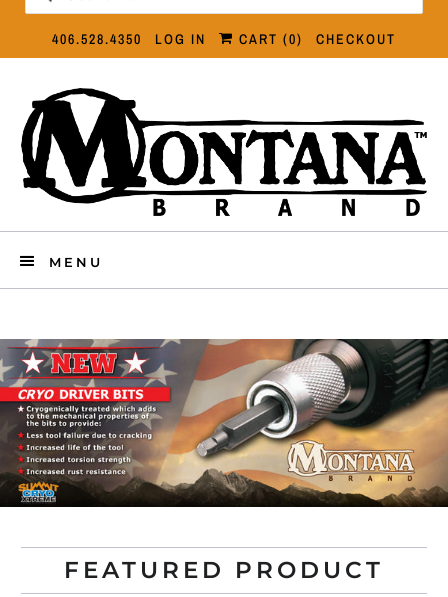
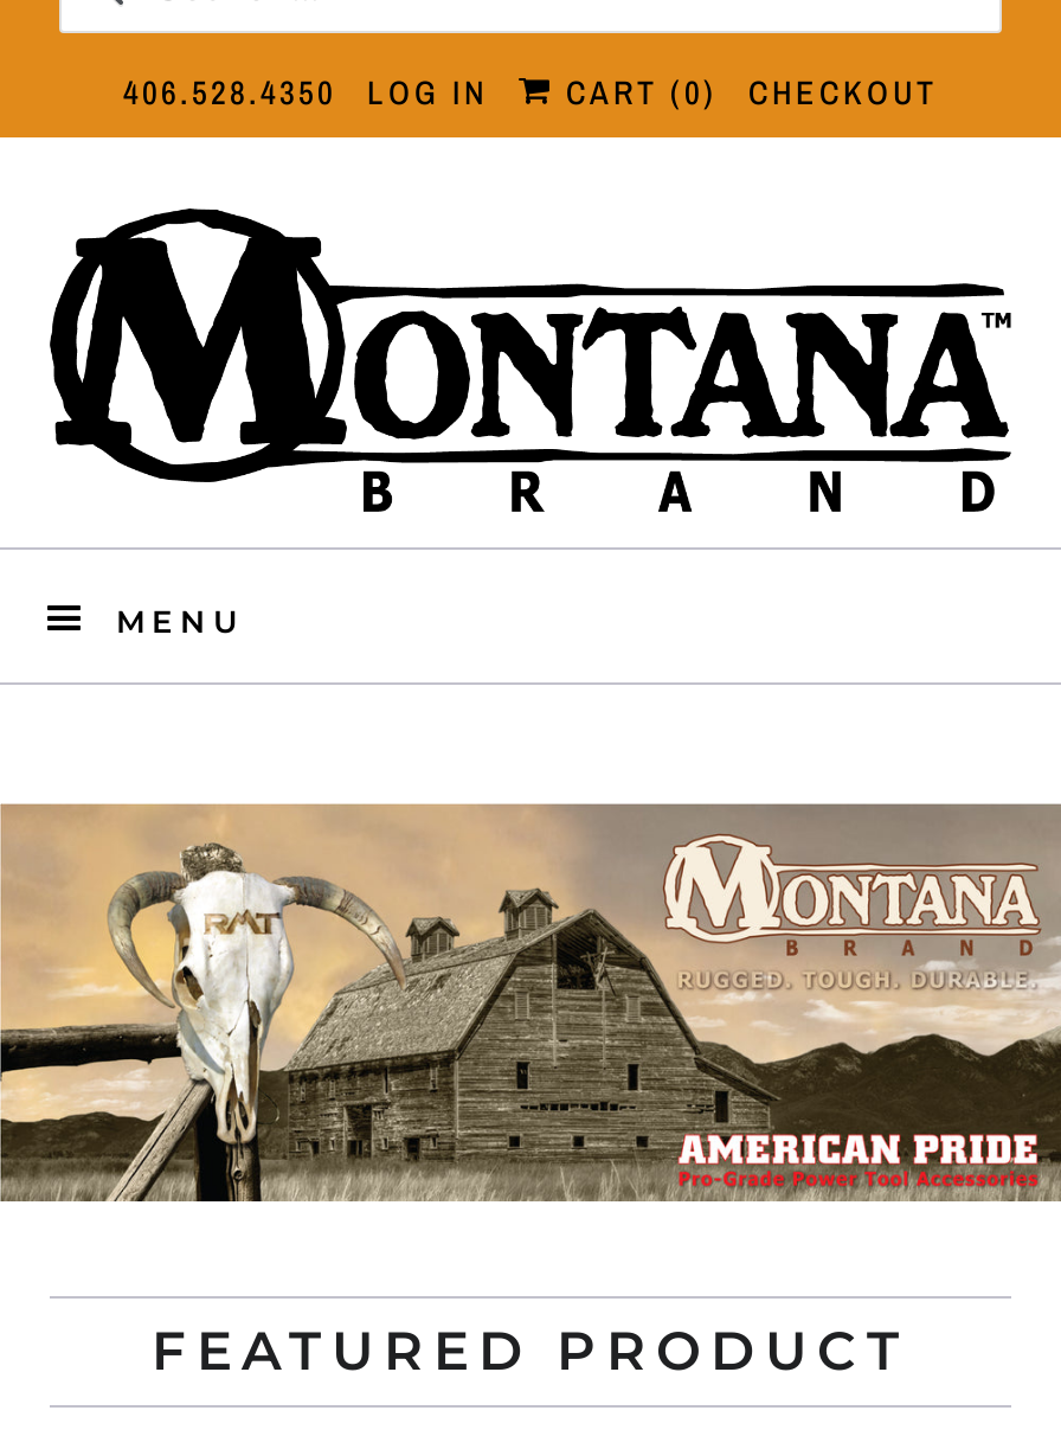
- [image]
+ [image]
